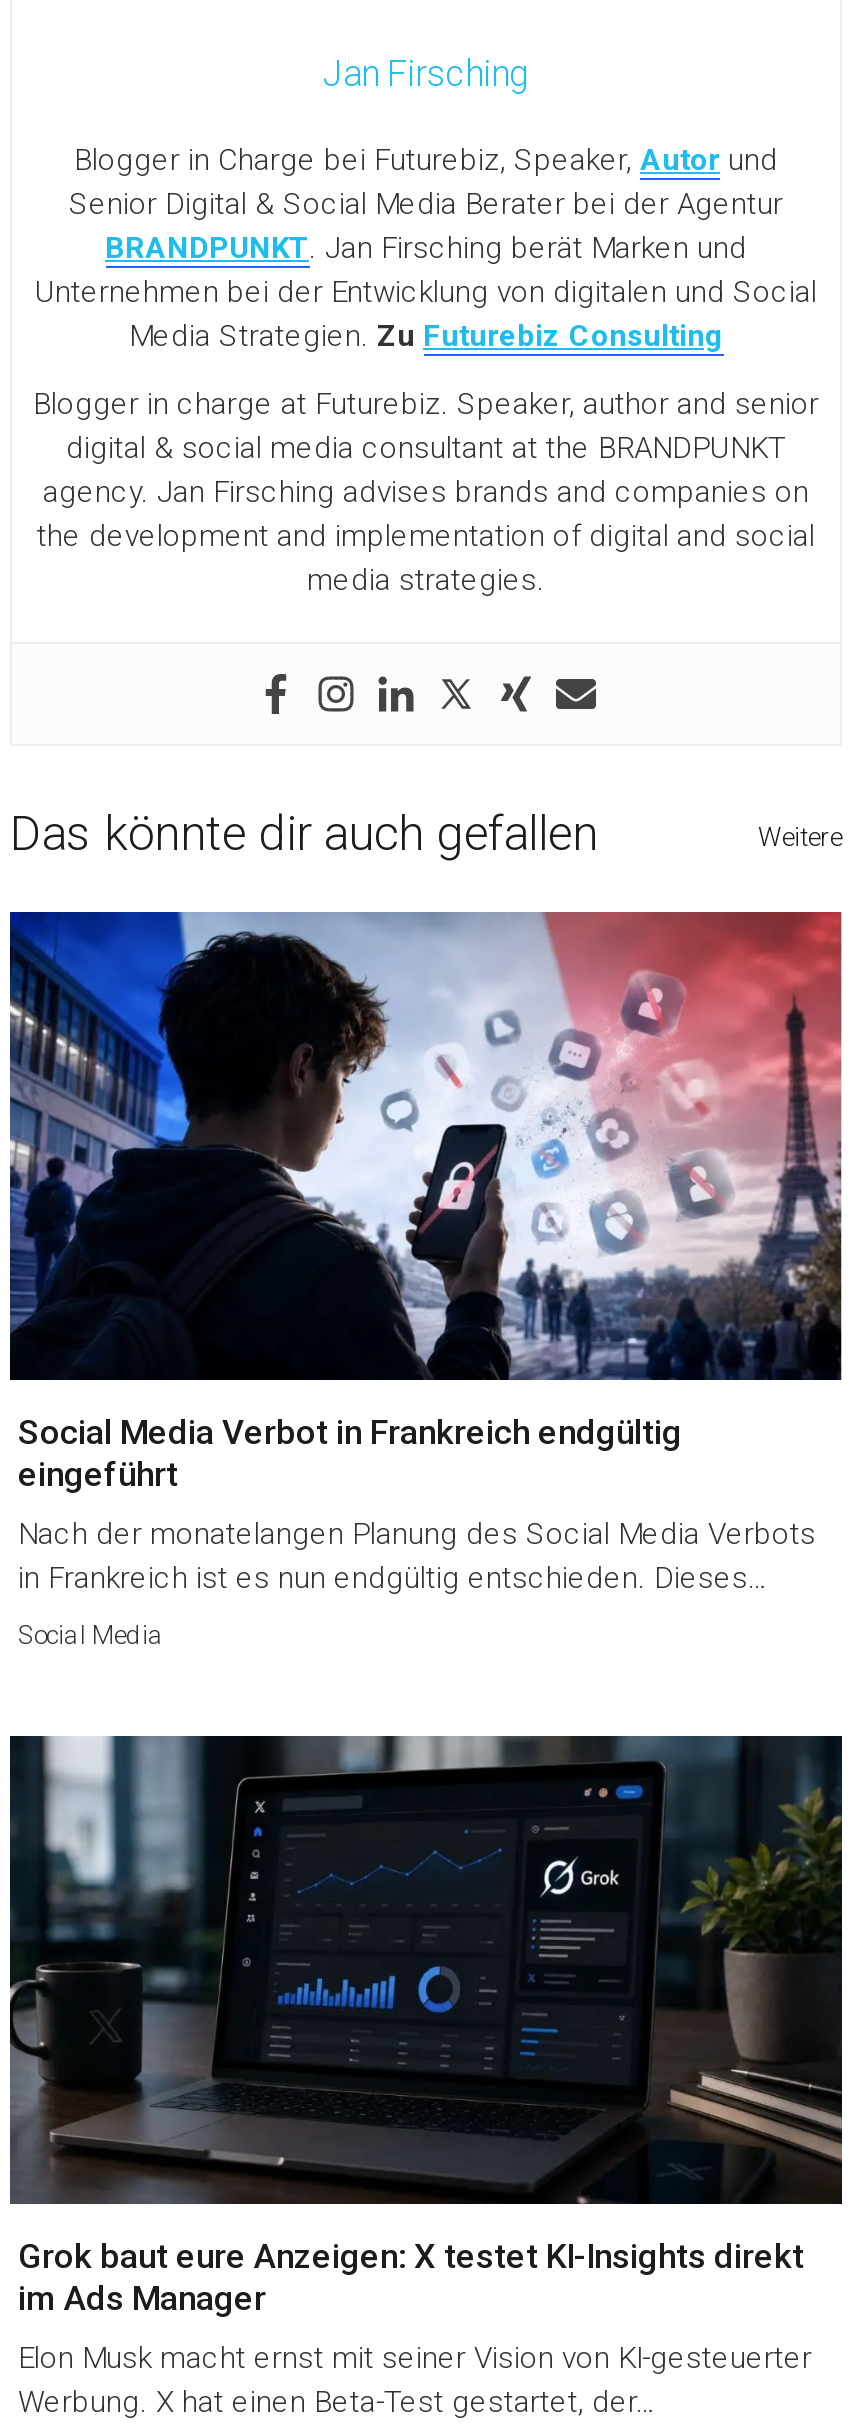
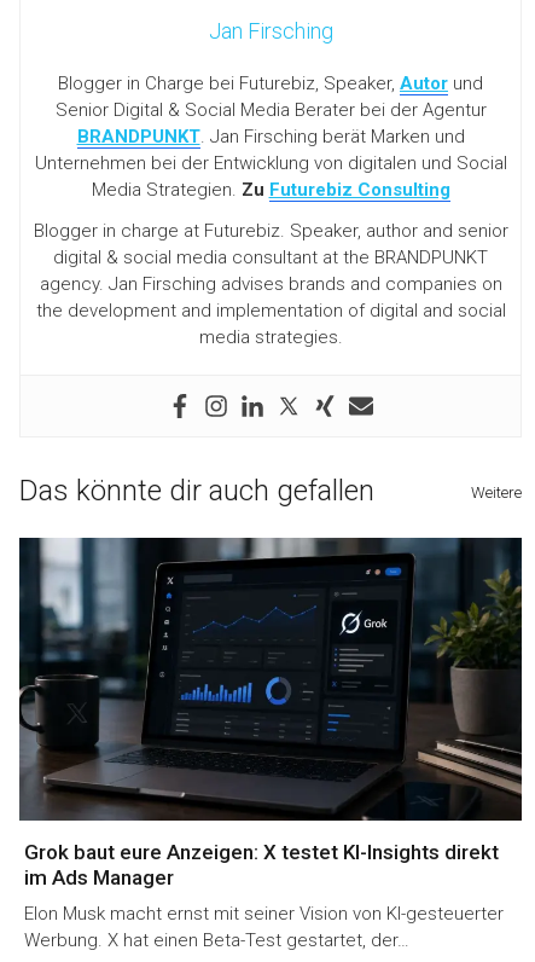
- [image]
- Social Media Verbot in Frankreich endgültig
- eingeführt
- Nach der monatelangen Planung des Social Media Verbots
- in Frankreich ist es nun endgültig entschieden. Dieses…
- Social Media
